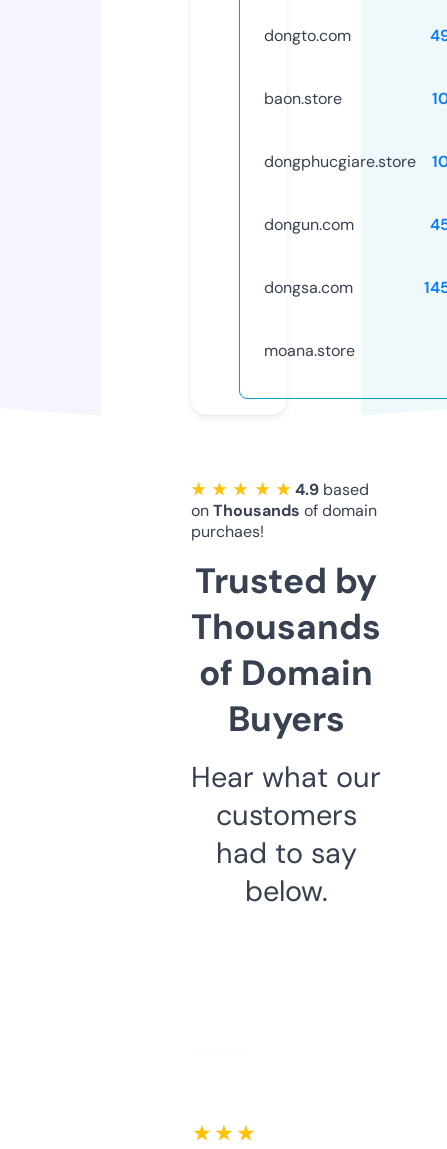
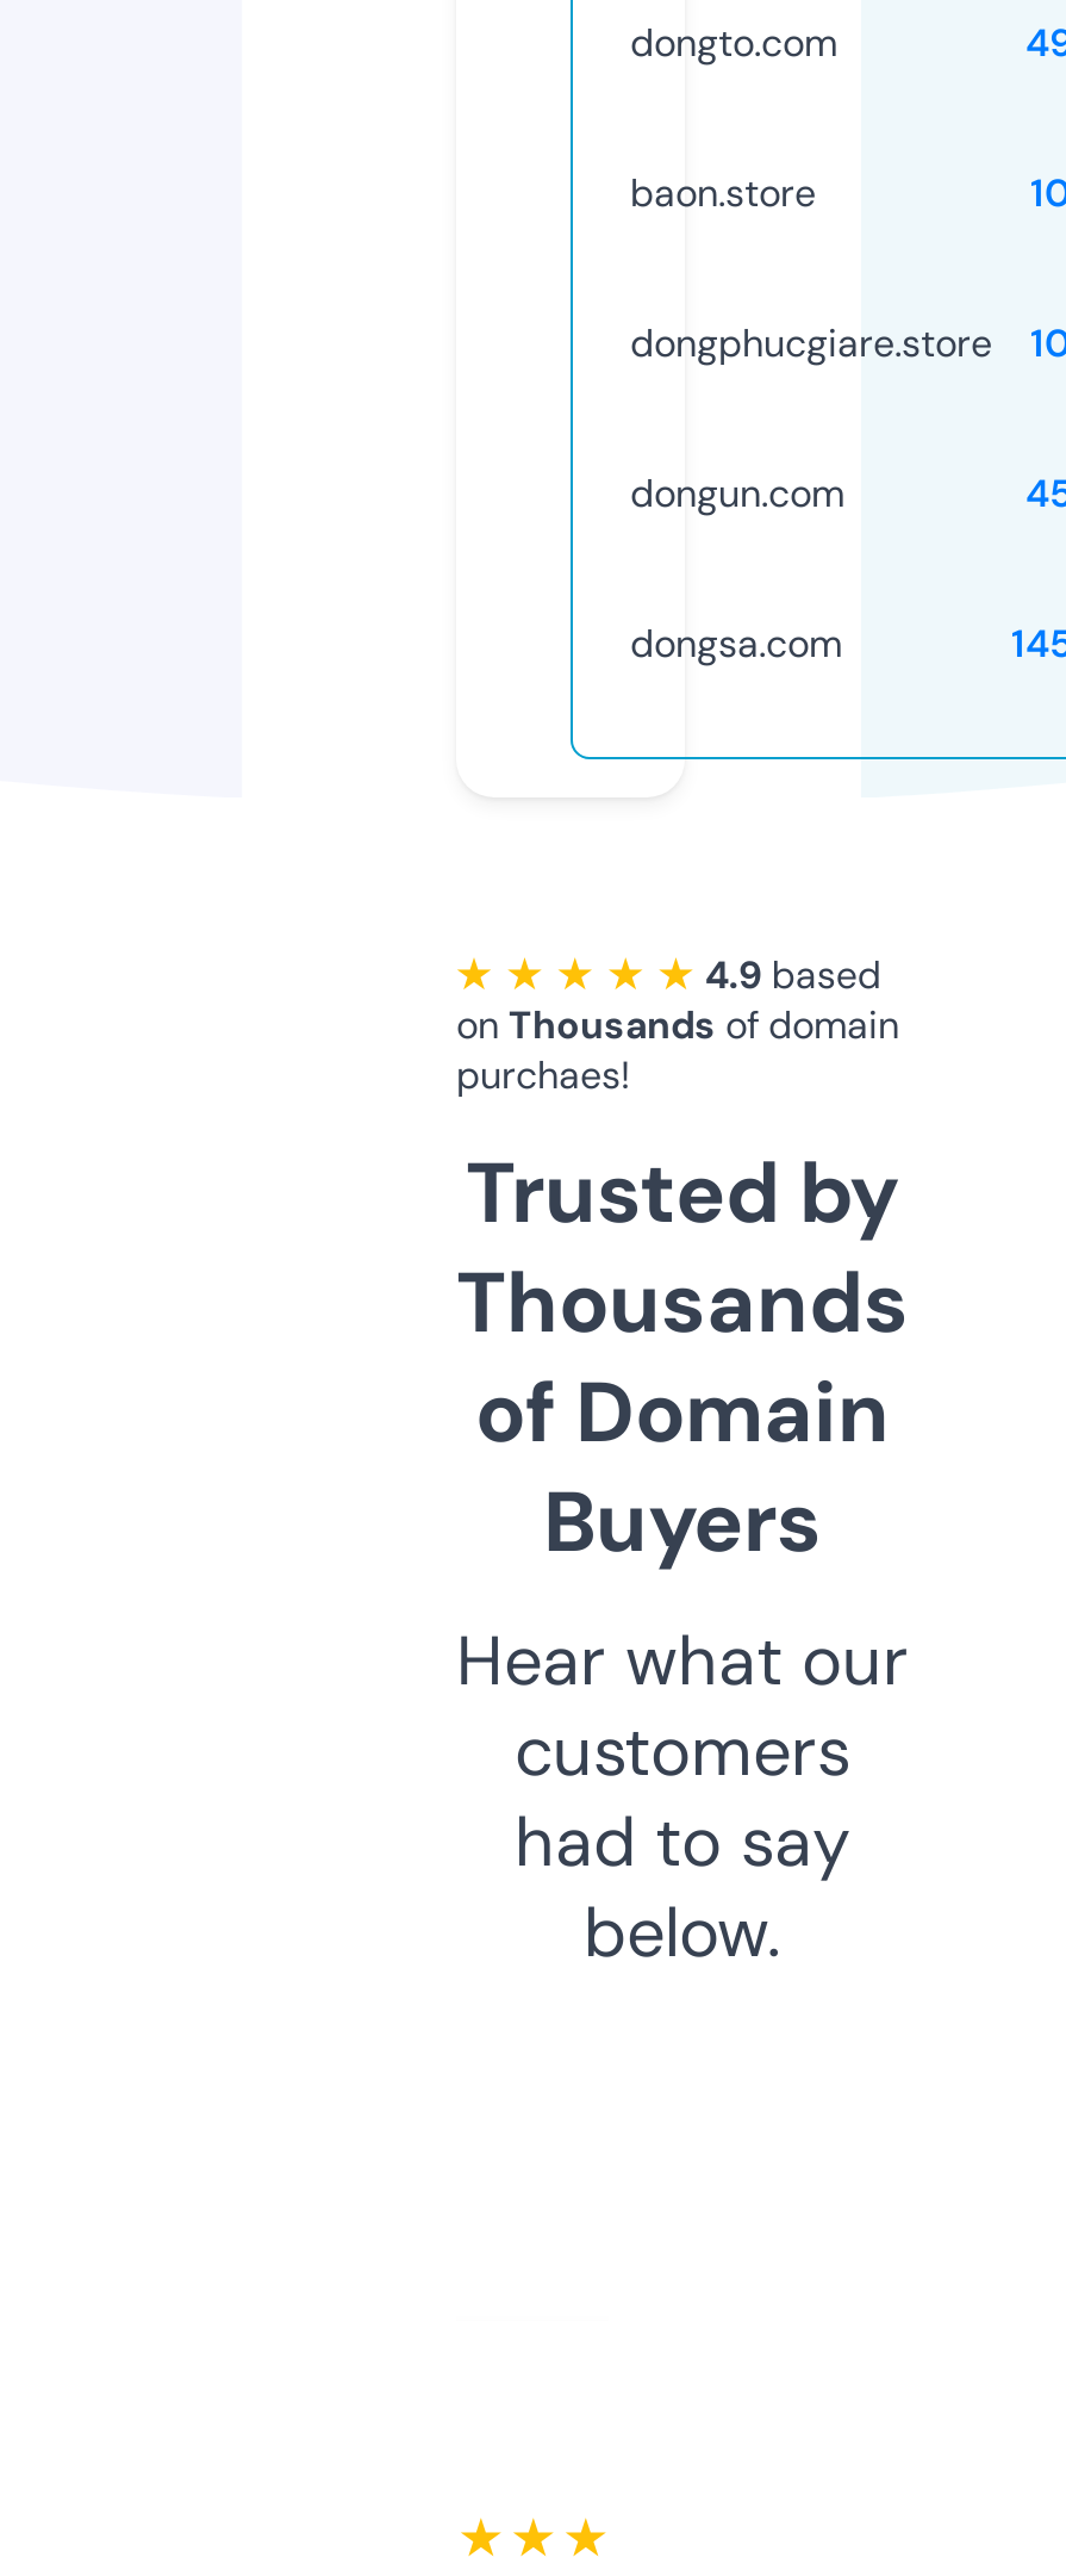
- moana.store
